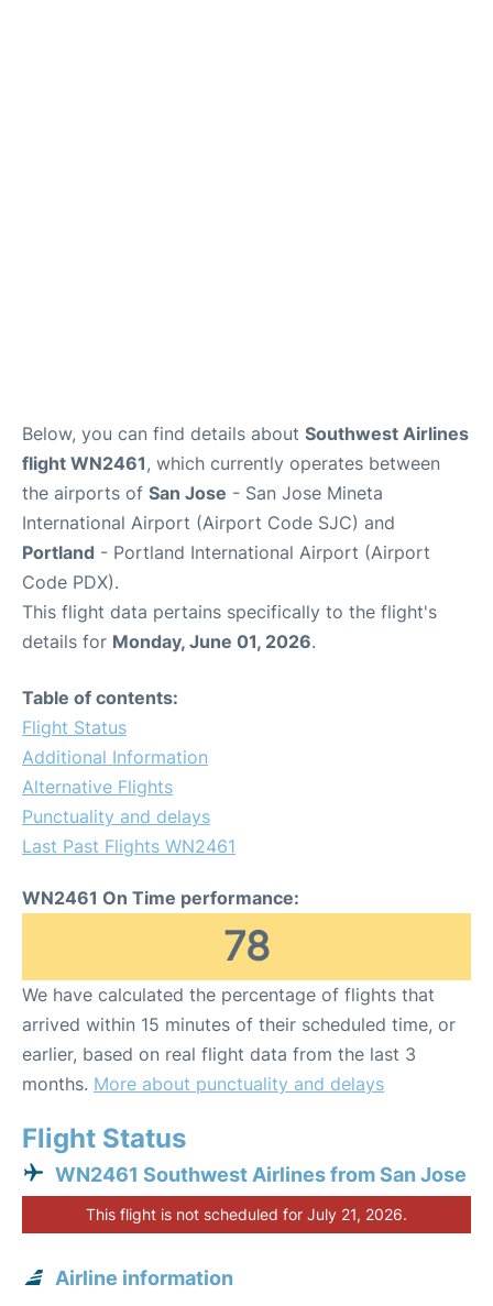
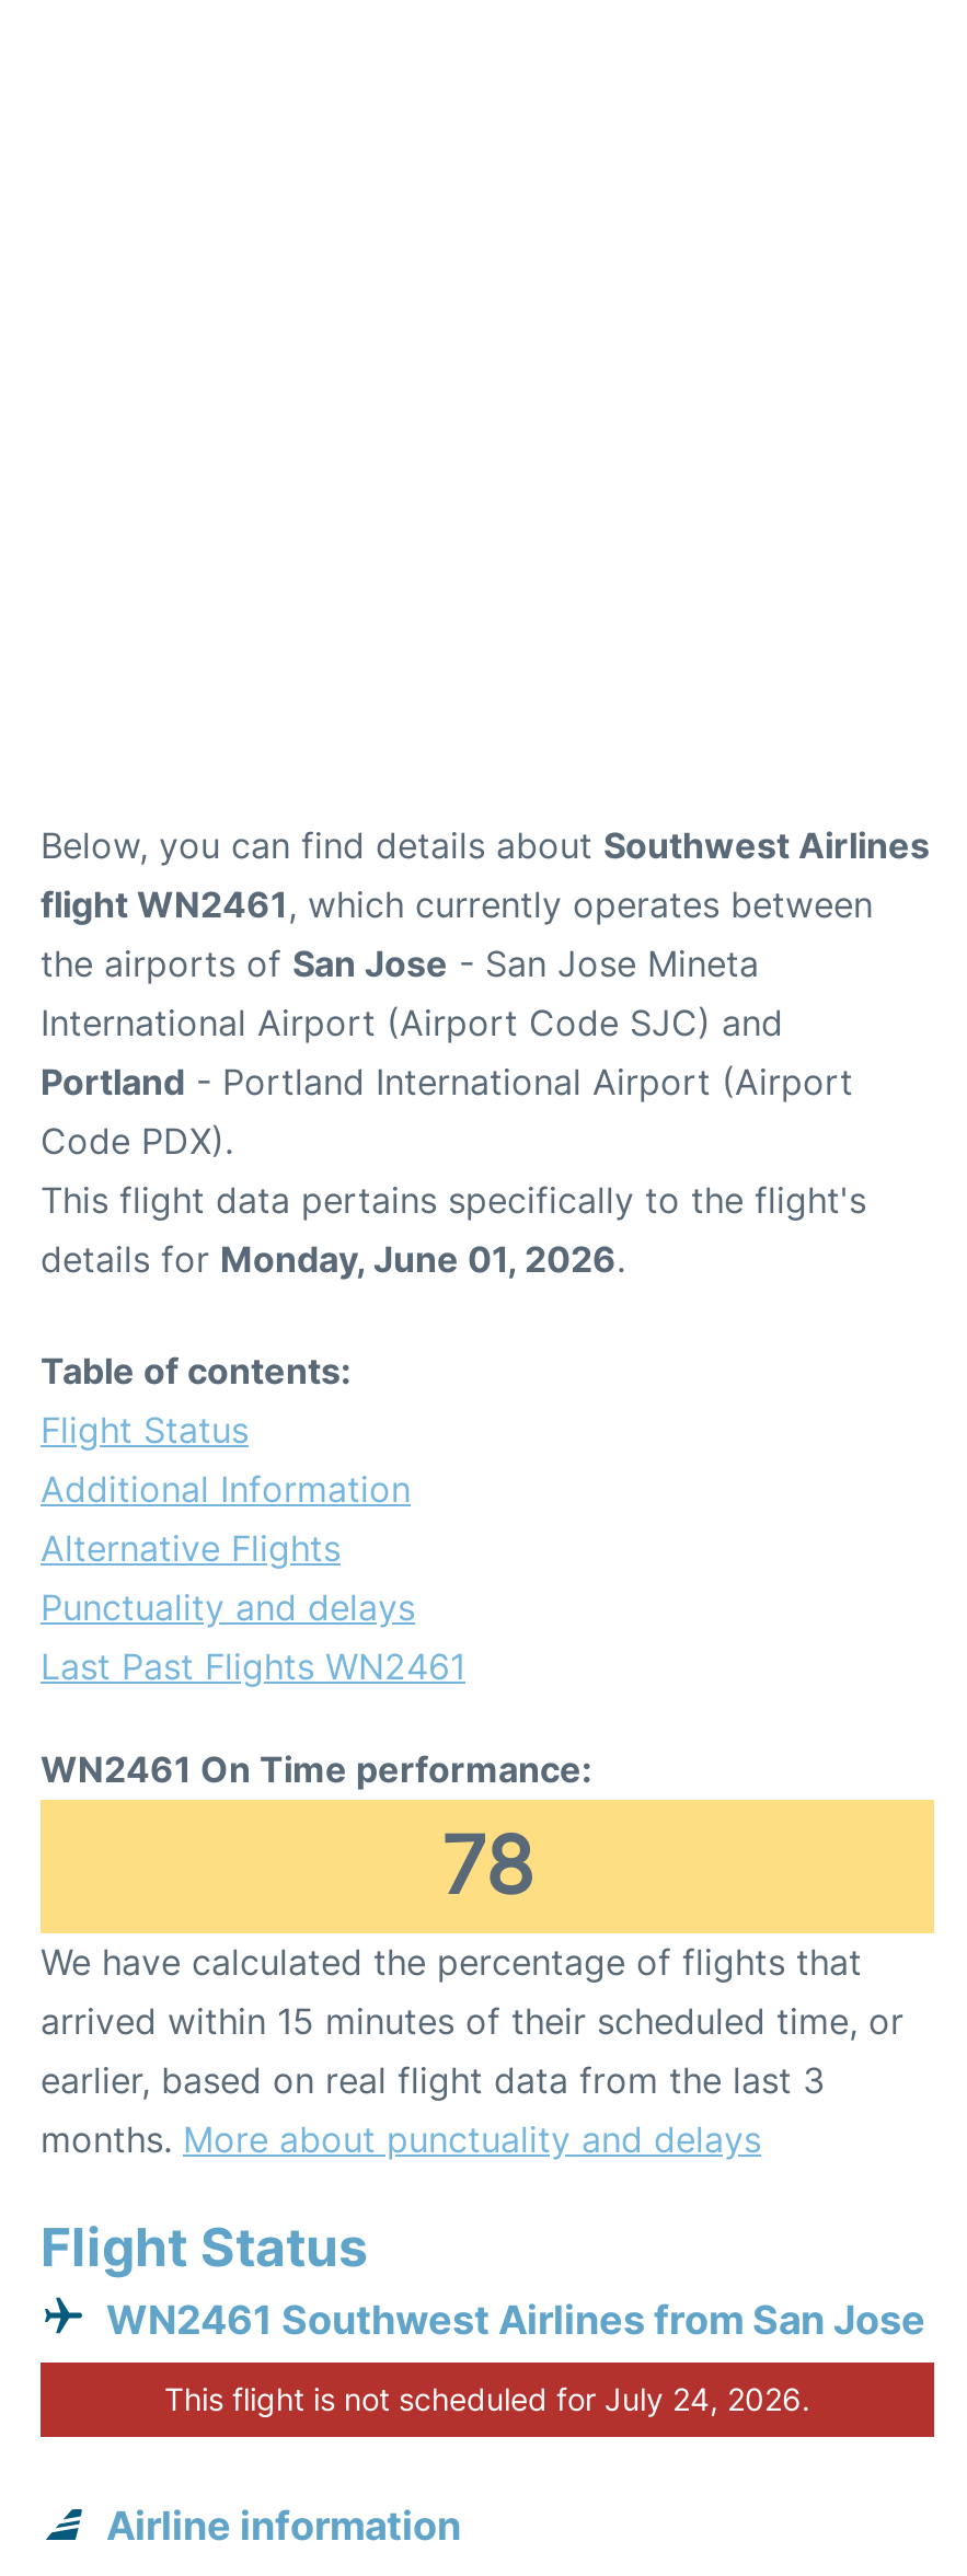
- This flight is not scheduled for July 21, 2026.
+ This flight is not scheduled for July 24, 2026.
